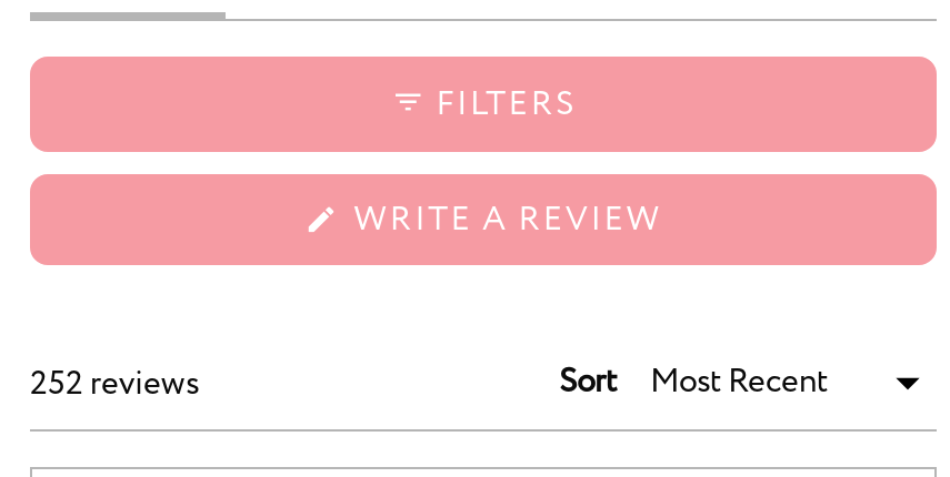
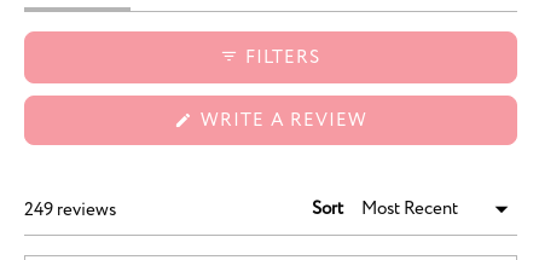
- 252 reviews
+ 249 reviews
